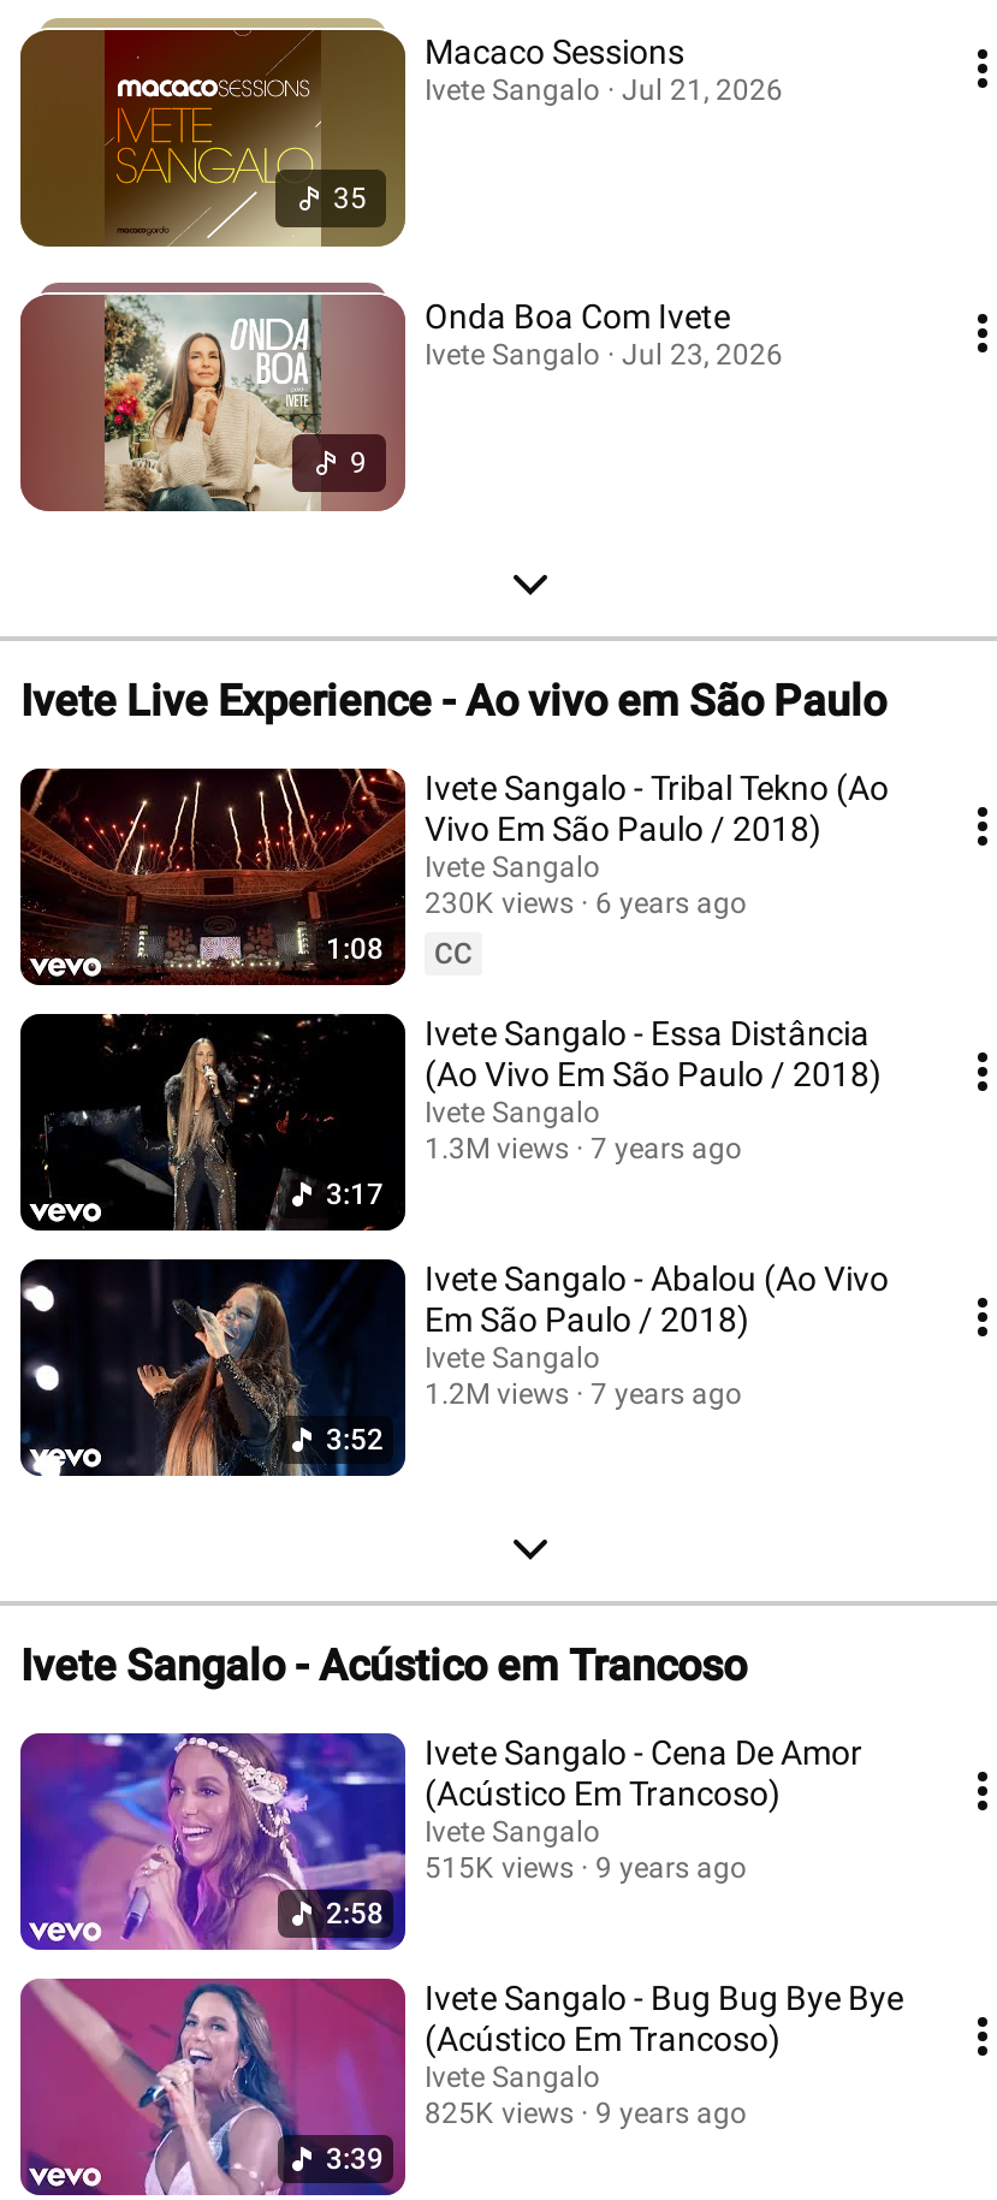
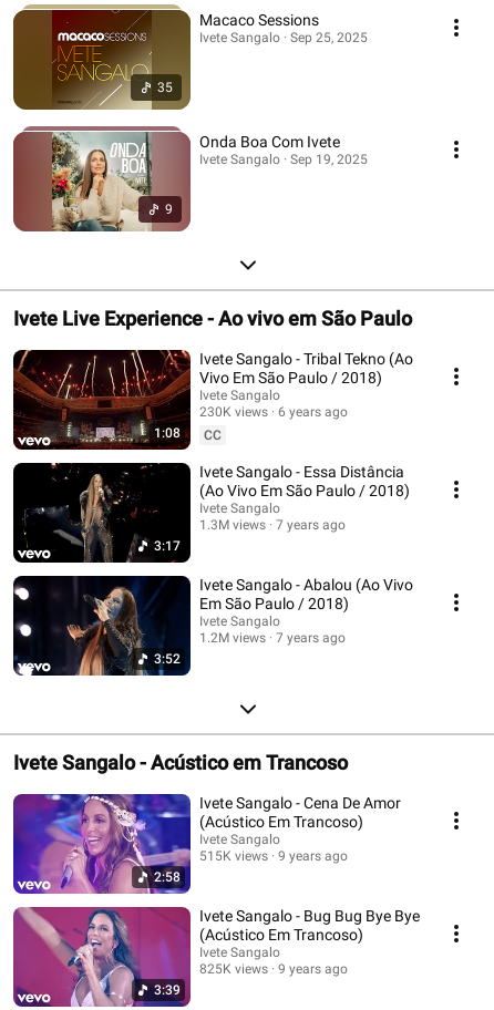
- Ivete Sangalo · Jul 21, 2026
+ Ivete Sangalo · Sep 25, 2025

- Ivete Sangalo · Jul 23, 2026
+ Ivete Sangalo · Sep 19, 2025
